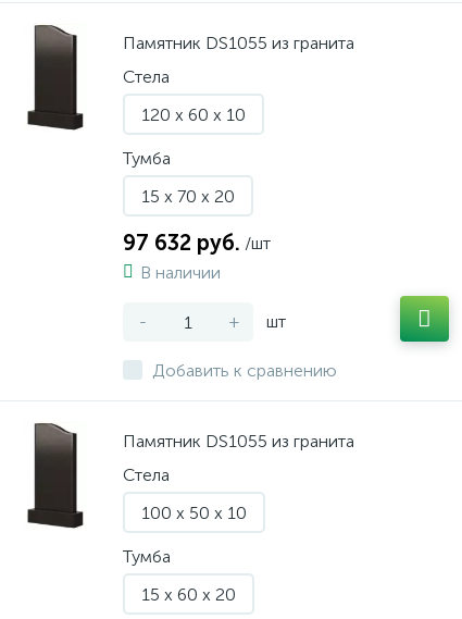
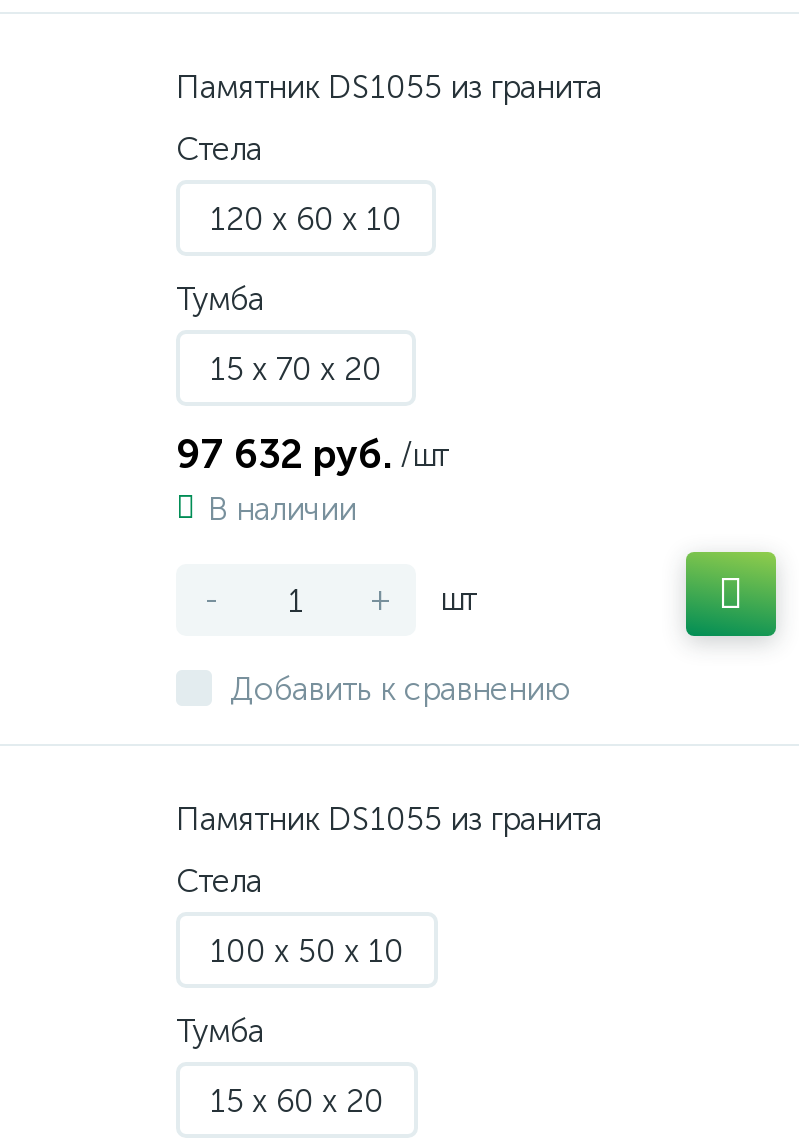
- [image]

- [image]
